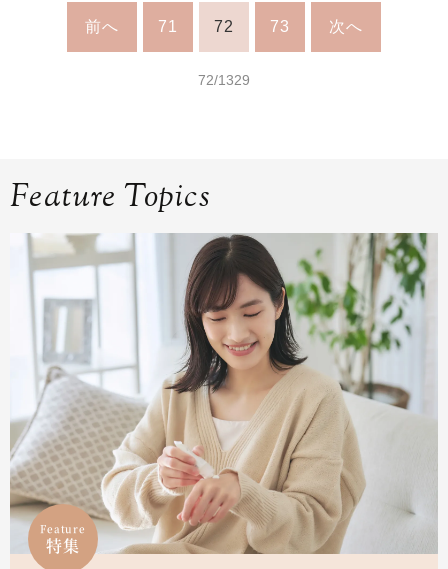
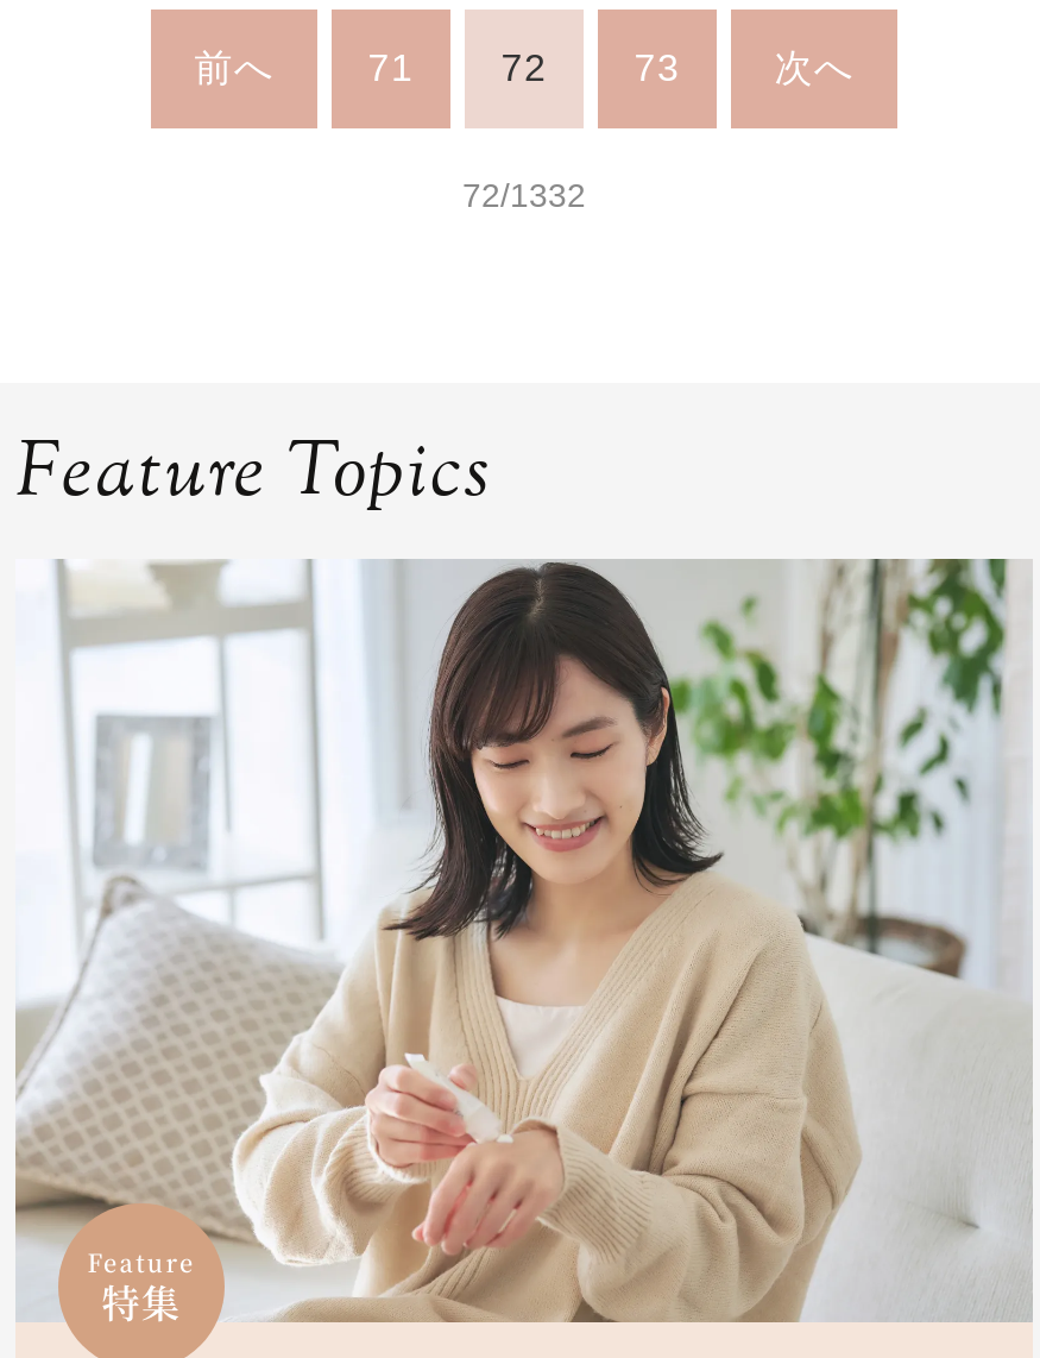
- 72/1329
+ 72/1332
